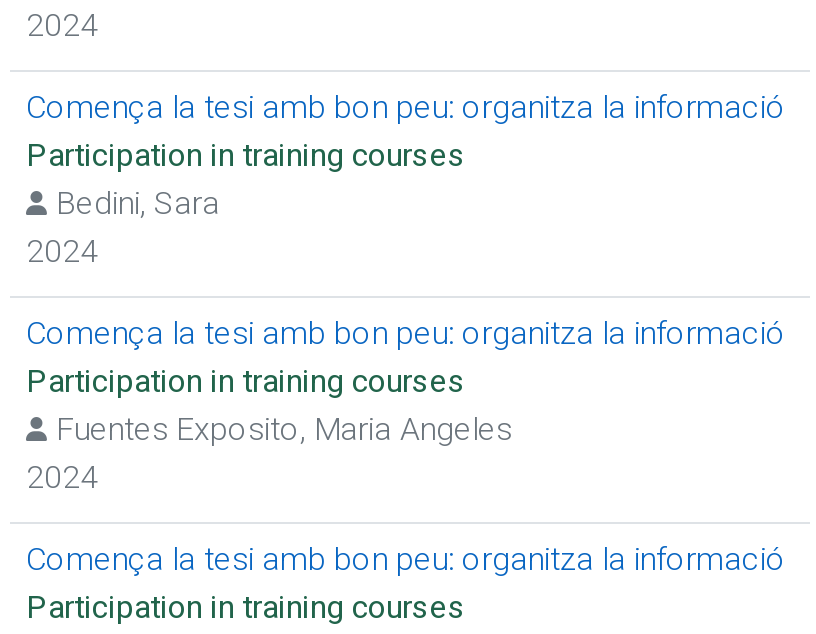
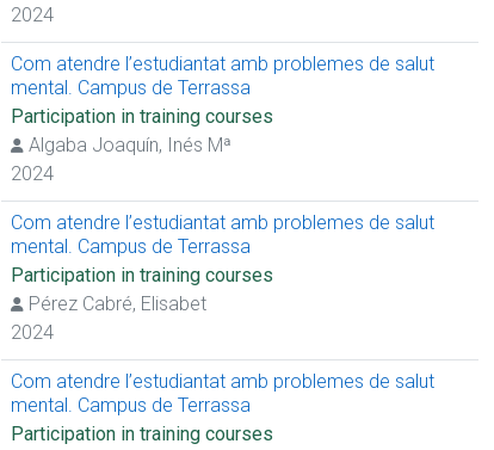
- Comença la tesi amb bon peu: organitza la informació
+ Com atendre l’estudiantat amb problemes de salut
+ mental. Campus de Terrassa

- Bedini, Sara
+ Algaba Joaquín, Inés Mª

- Comença la tesi amb bon peu: organitza la informació
+ Com atendre l’estudiantat amb problemes de salut
+ mental. Campus de Terrassa

- Fuentes Exposito, Maria Angeles
+ Pérez Cabré, Elisabet

- Comença la tesi amb bon peu: organitza la informació
+ Com atendre l’estudiantat amb problemes de salut
+ mental. Campus de Terrassa
